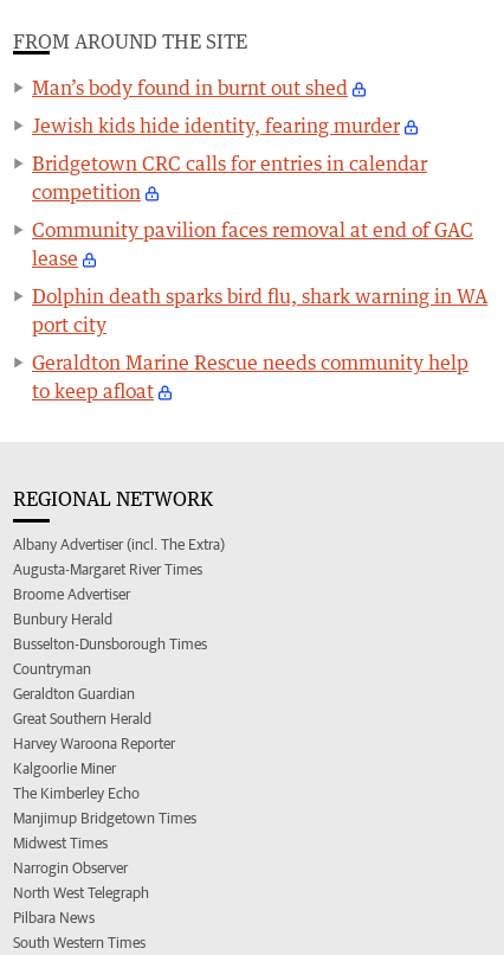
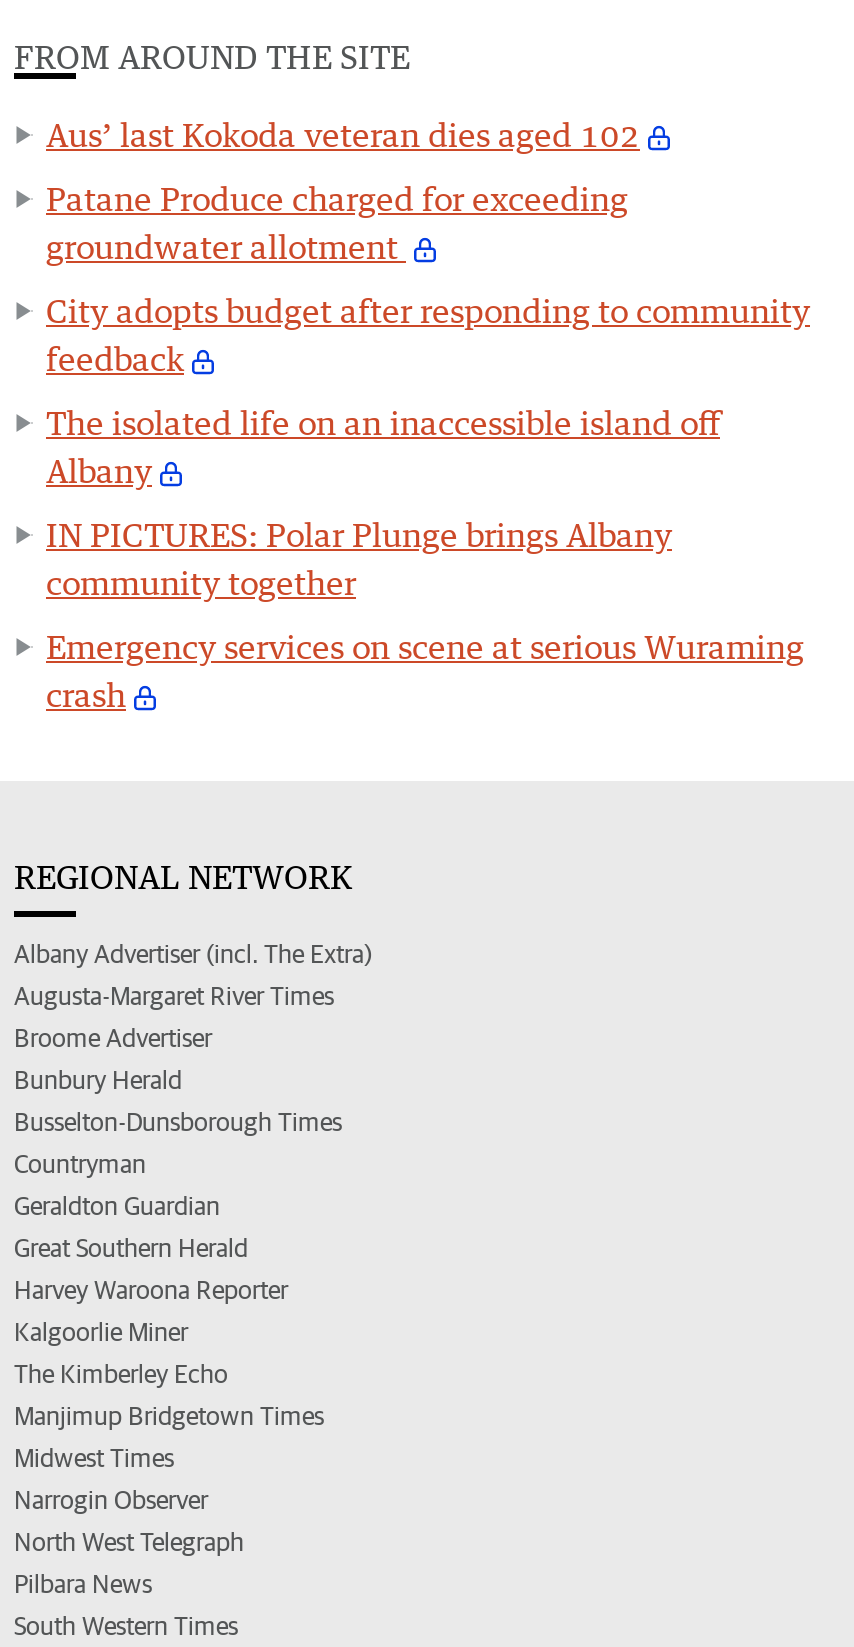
- Man’s body found in burnt out shed
+ Aus’ last Kokoda veteran dies aged 102

- Jewish kids hide identity, fearing murder
+ Patane Produce charged for exceeding
+ groundwater allotment

- Bridgetown CRC calls for entries in calendar
- competition
+ City adopts budget after responding to community
+ feedback

- Community pavilion faces removal at end of GAC
- lease
+ The isolated life on an inaccessible island off
+ Albany

- Dolphin death sparks bird flu, shark warning in WA
- port city
+ IN PICTURES: Polar Plunge brings Albany
+ community together

- Geraldton Marine Rescue needs community help
- to keep afloat
+ Emergency services on scene at serious Wuraming
+ crash
